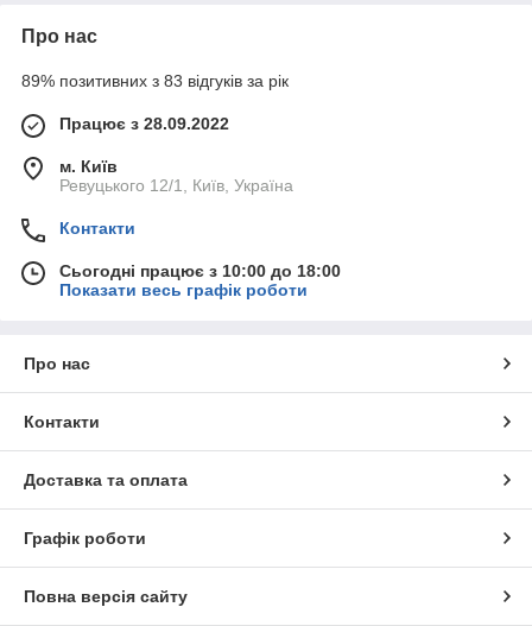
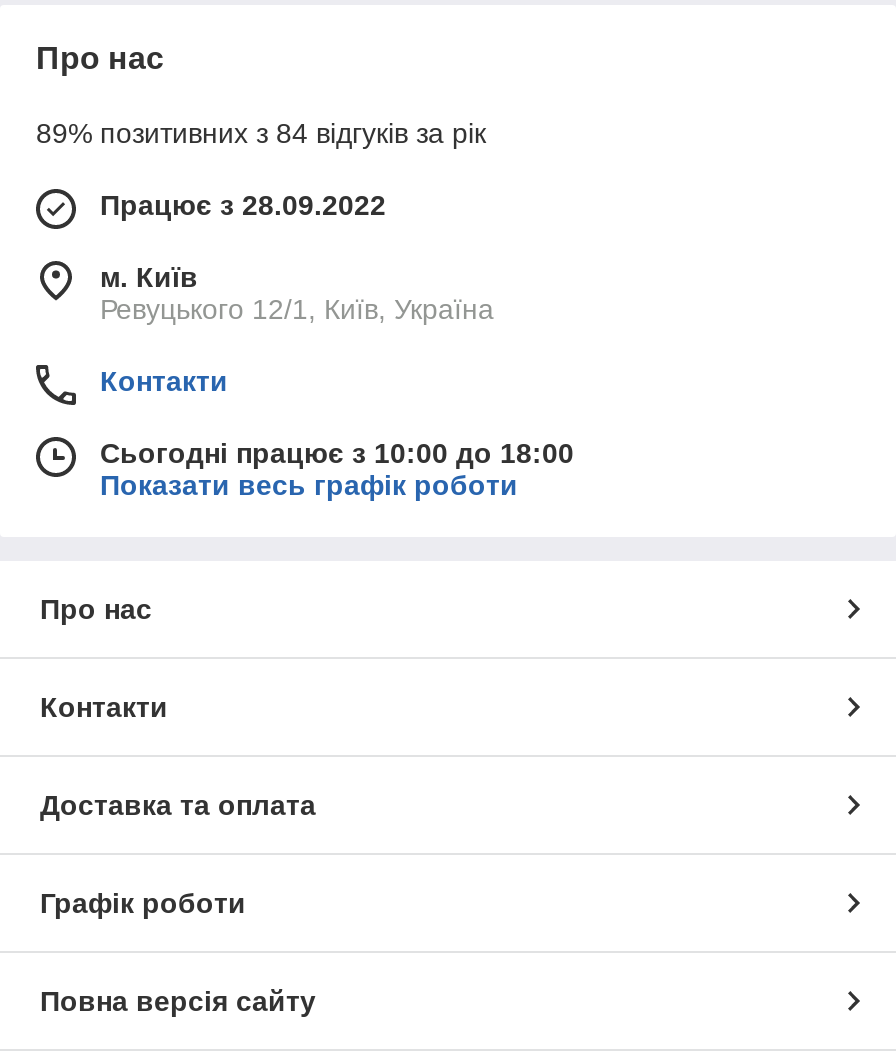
- 89% позитивних з 83 відгуків за рік
+ 89% позитивних з 84 відгуків за рік
